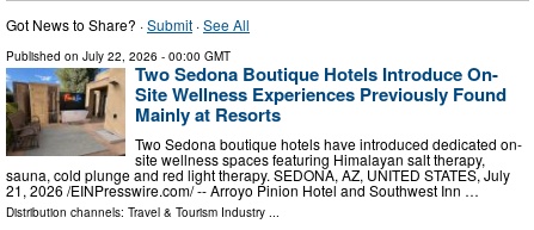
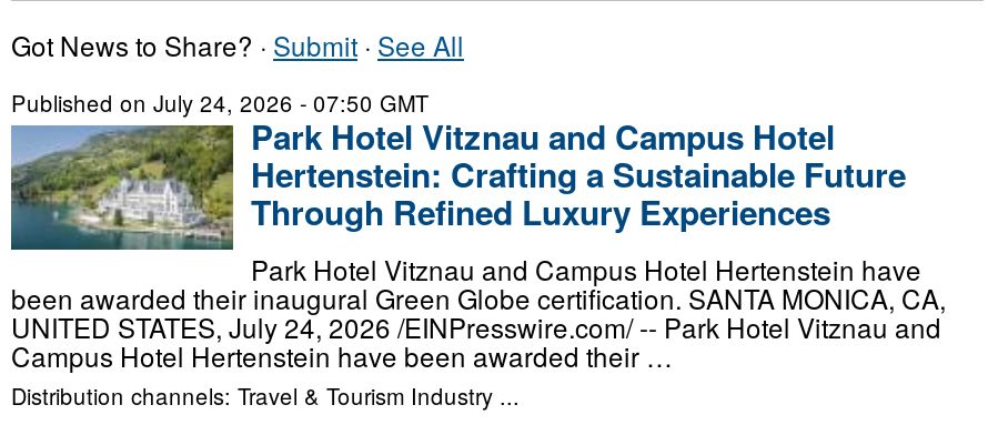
- [image]
- Published on July 22, 2026 - 00:00 GMT
- Two Sedona Boutique Hotels Introduce On-
- Site Wellness Experiences Previously Found
- Mainly at Resorts
- Two Sedona boutique hotels have introduced dedicated on-
- site wellness spaces featuring Himalayan salt therapy,
- sauna, cold plunge and red light therapy. SEDONA, AZ, UNITED STATES, July
- 21, 2026 /EINPresswire.com/ -- Arroyo Pinion Hotel and Southwest Inn …
+ [image]
+ Published on July 24, 2026 - 07:50 GMT
+ Park Hotel Vitznau and Campus Hotel
+ Hertenstein: Crafting a Sustainable Future
+ Through Refined Luxury Experiences
+ Park Hotel Vitznau and Campus Hotel Hertenstein have
+ been awarded their inaugural Green Globe certification. SANTA MONICA, CA,
+ UNITED STATES, July 24, 2026 /EINPresswire.com/ -- Park Hotel Vitznau and
+ Campus Hotel Hertenstein have been awarded their …
